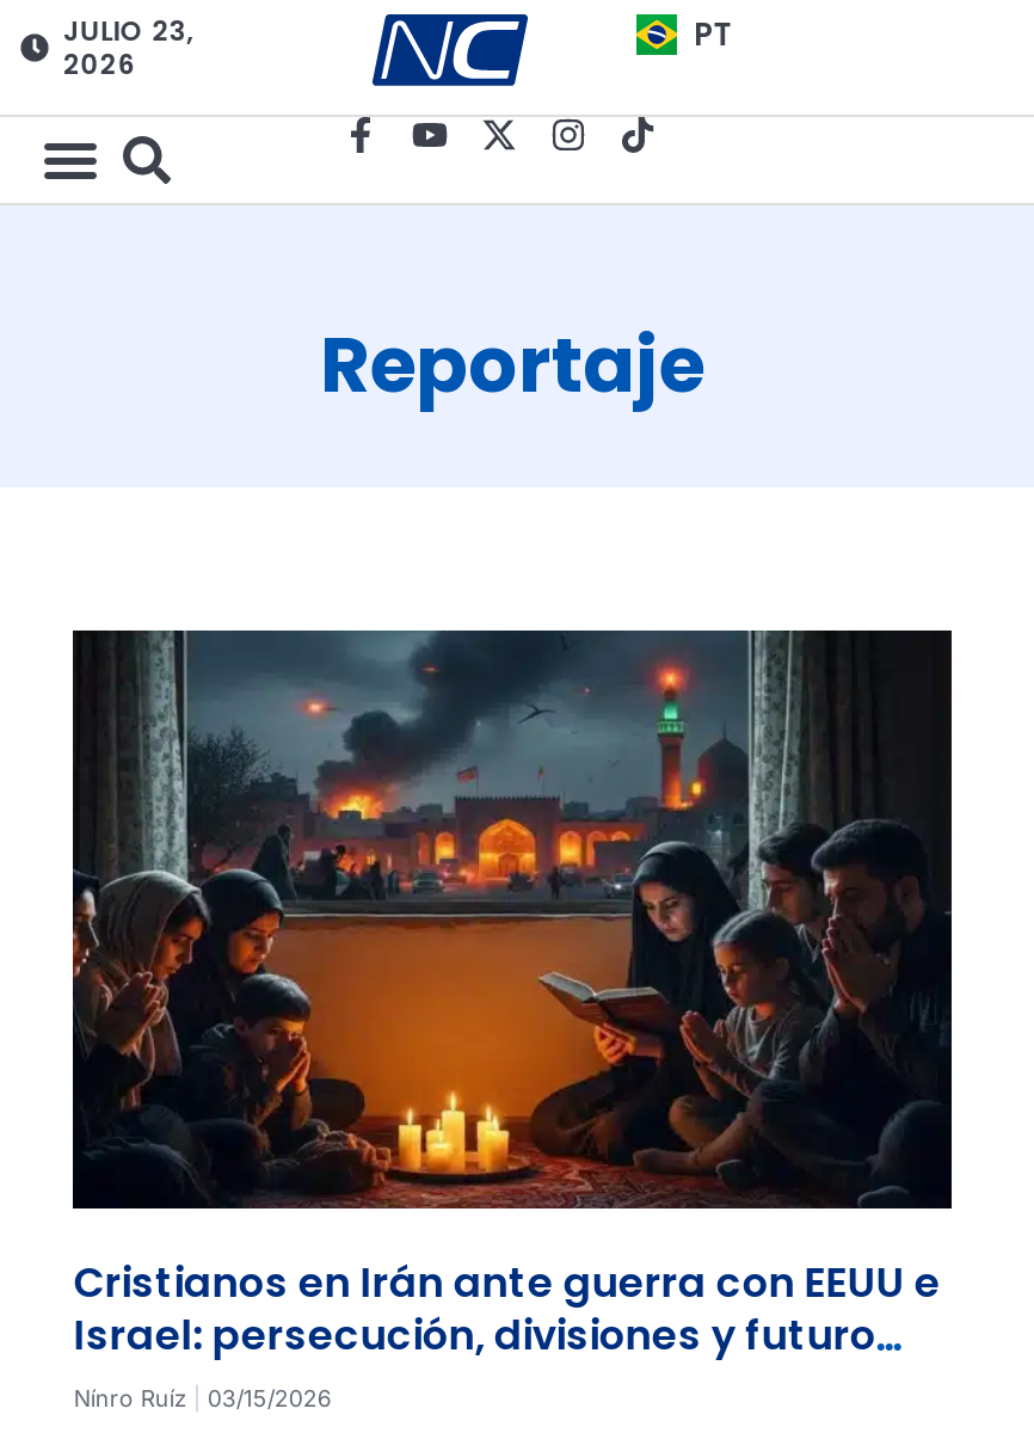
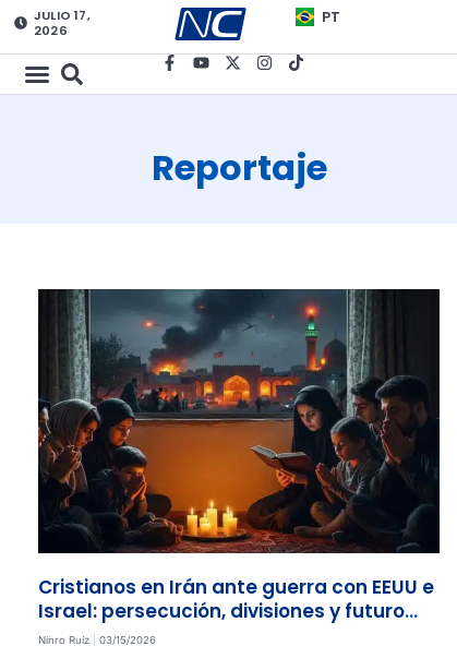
- JULIO 23,
+ JULIO 17,
